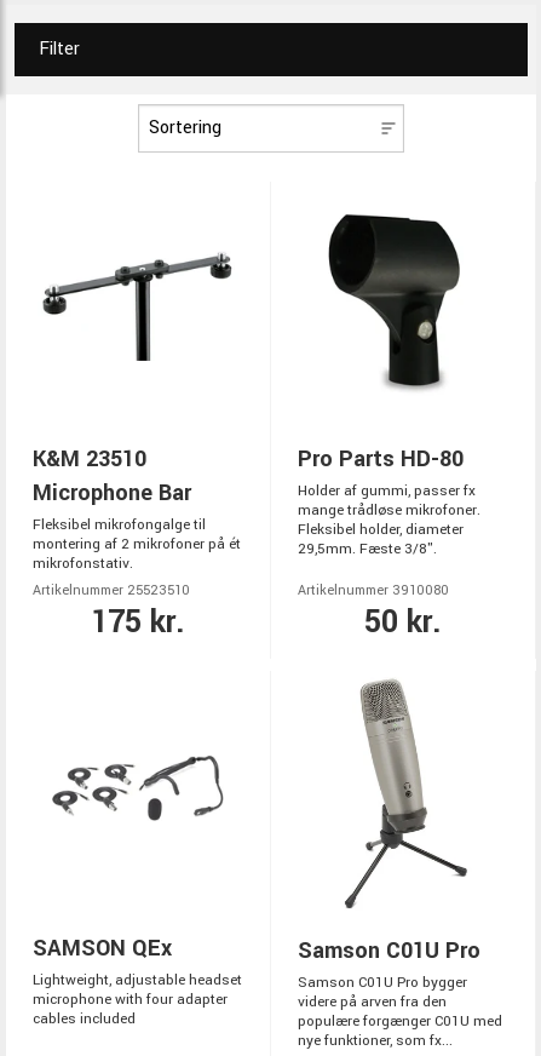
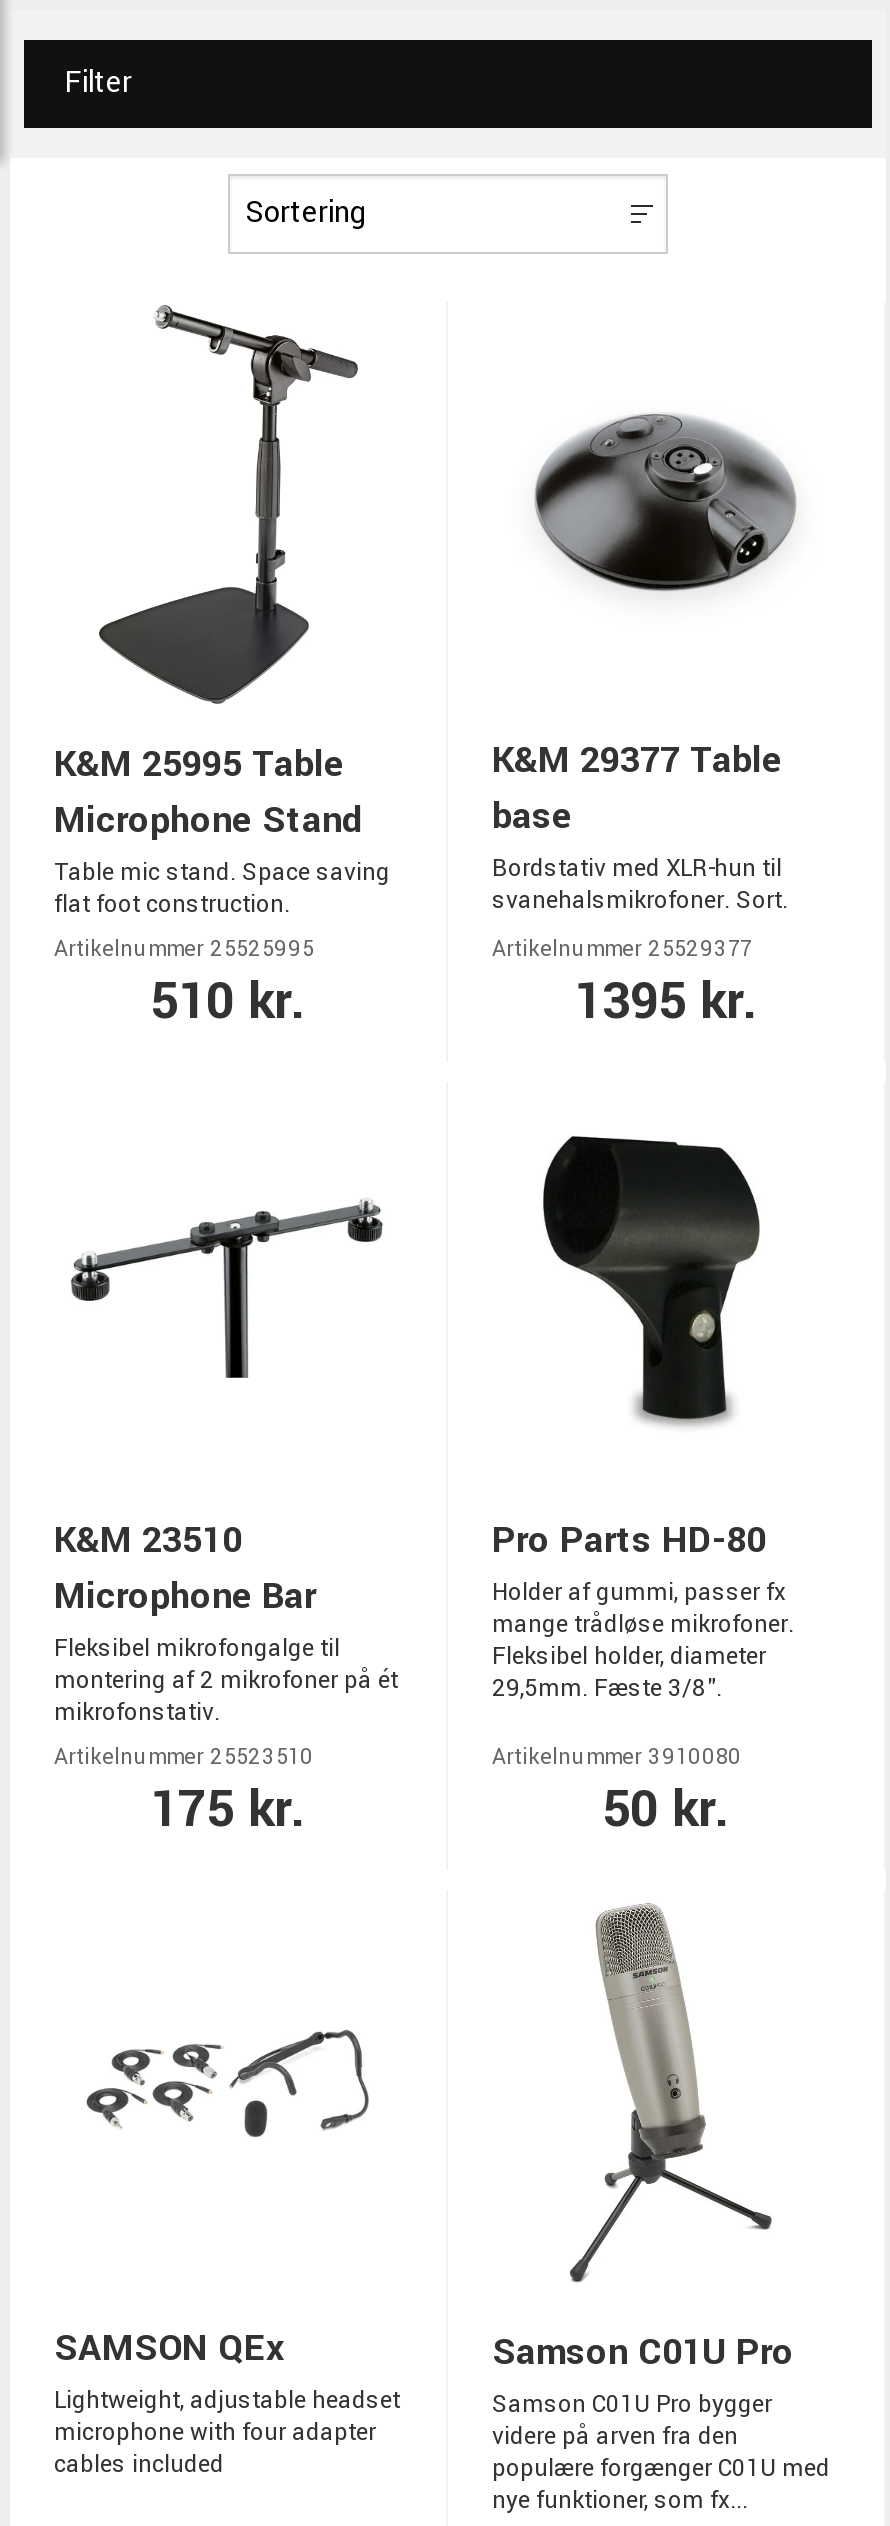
+ [image]
+ K&M 25995 Table
+ Microphone Stand
+ Table mic stand. Space saving
+ flat foot construction.
+ Artikelnummer 25525995
+ 510 kr.

+ K&M 29377 Table
+ base
+ Bordstativ med XLR-hun til
+ svanehalsmikrofoner. Sort.
+ Artikelnummer 25529377
+ 1395 kr.

+ [image]
